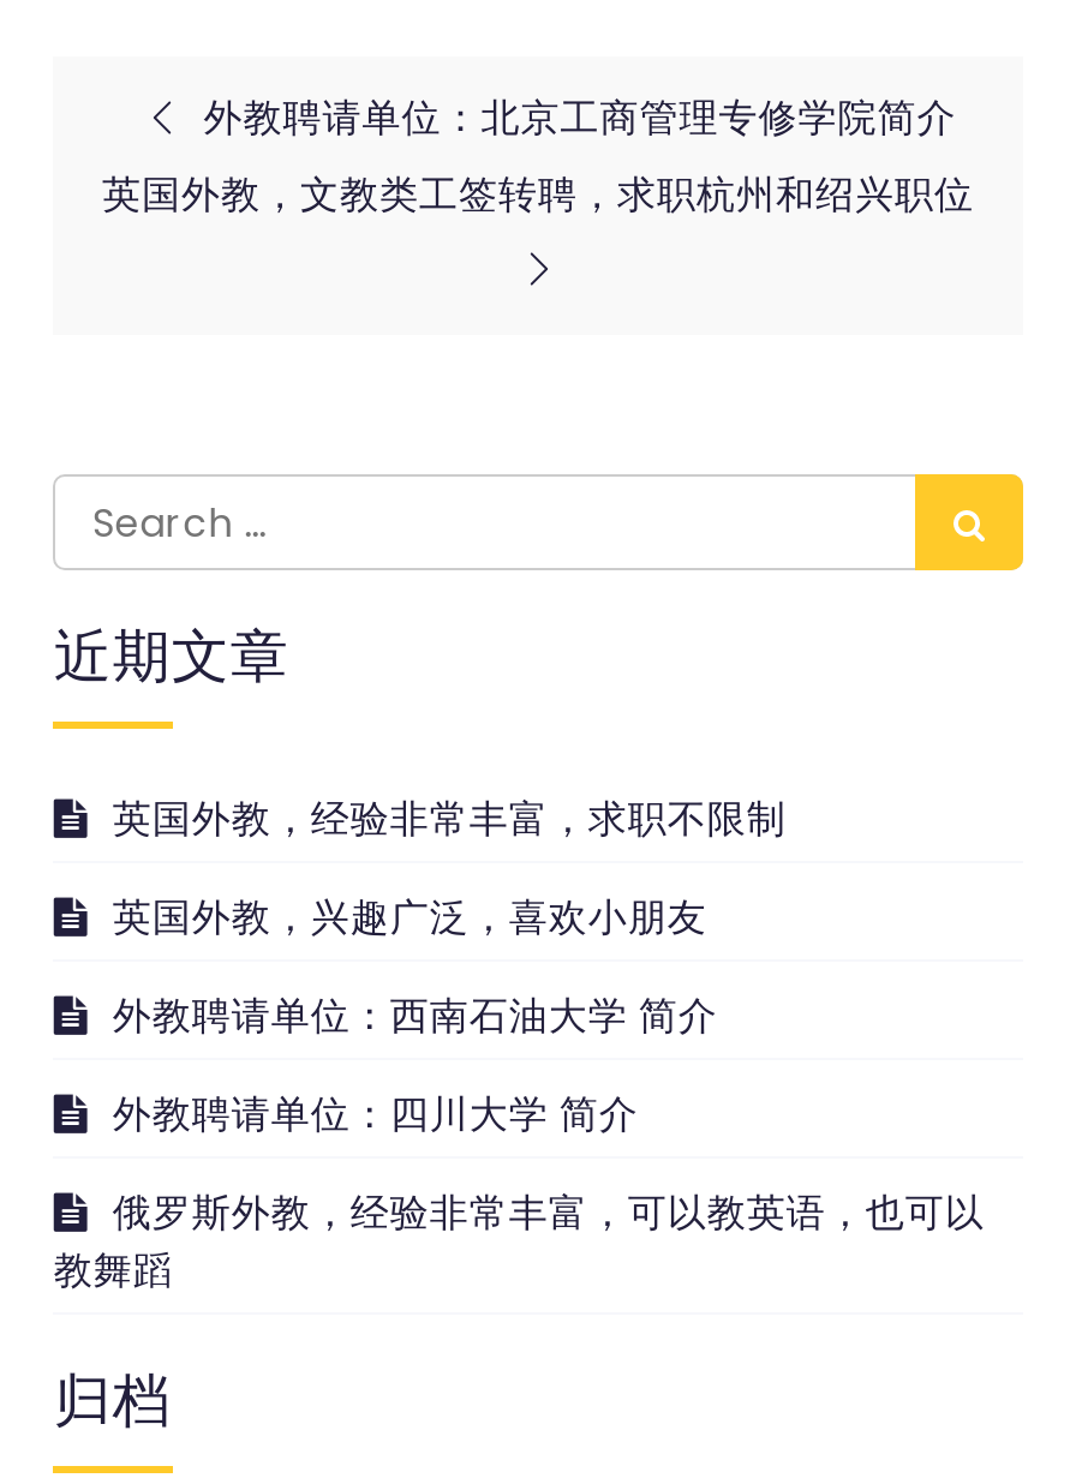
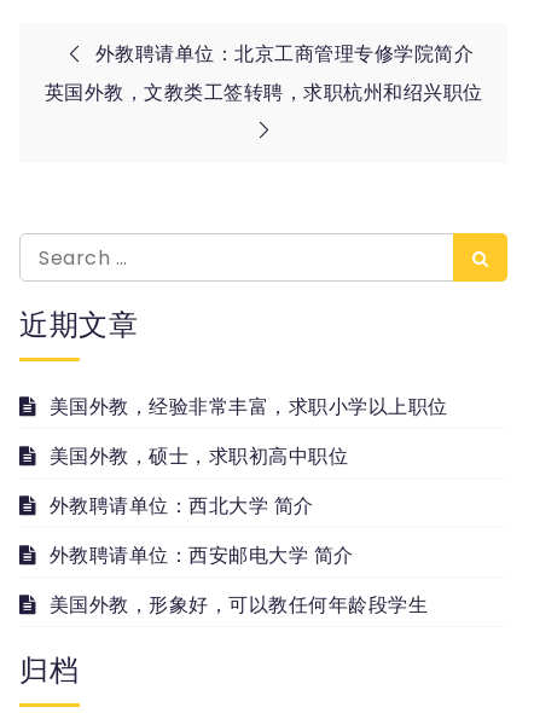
- 英国外教，经验非常丰富，求职不限制
+ 美国外教，经验非常丰富，求职小学以上职位

- 英国外教，兴趣广泛，喜欢小朋友
+ 美国外教，硕士，求职初高中职位

- 外教聘请单位：西南石油大学 简介
+ 外教聘请单位：西北大学 简介

- 外教聘请单位：四川大学 简介
+ 外教聘请单位：西安邮电大学 简介

- 俄罗斯外教，经验非常丰富，可以教英语，也可以
- 教舞蹈
+ 美国外教，形象好，可以教任何年龄段学生
